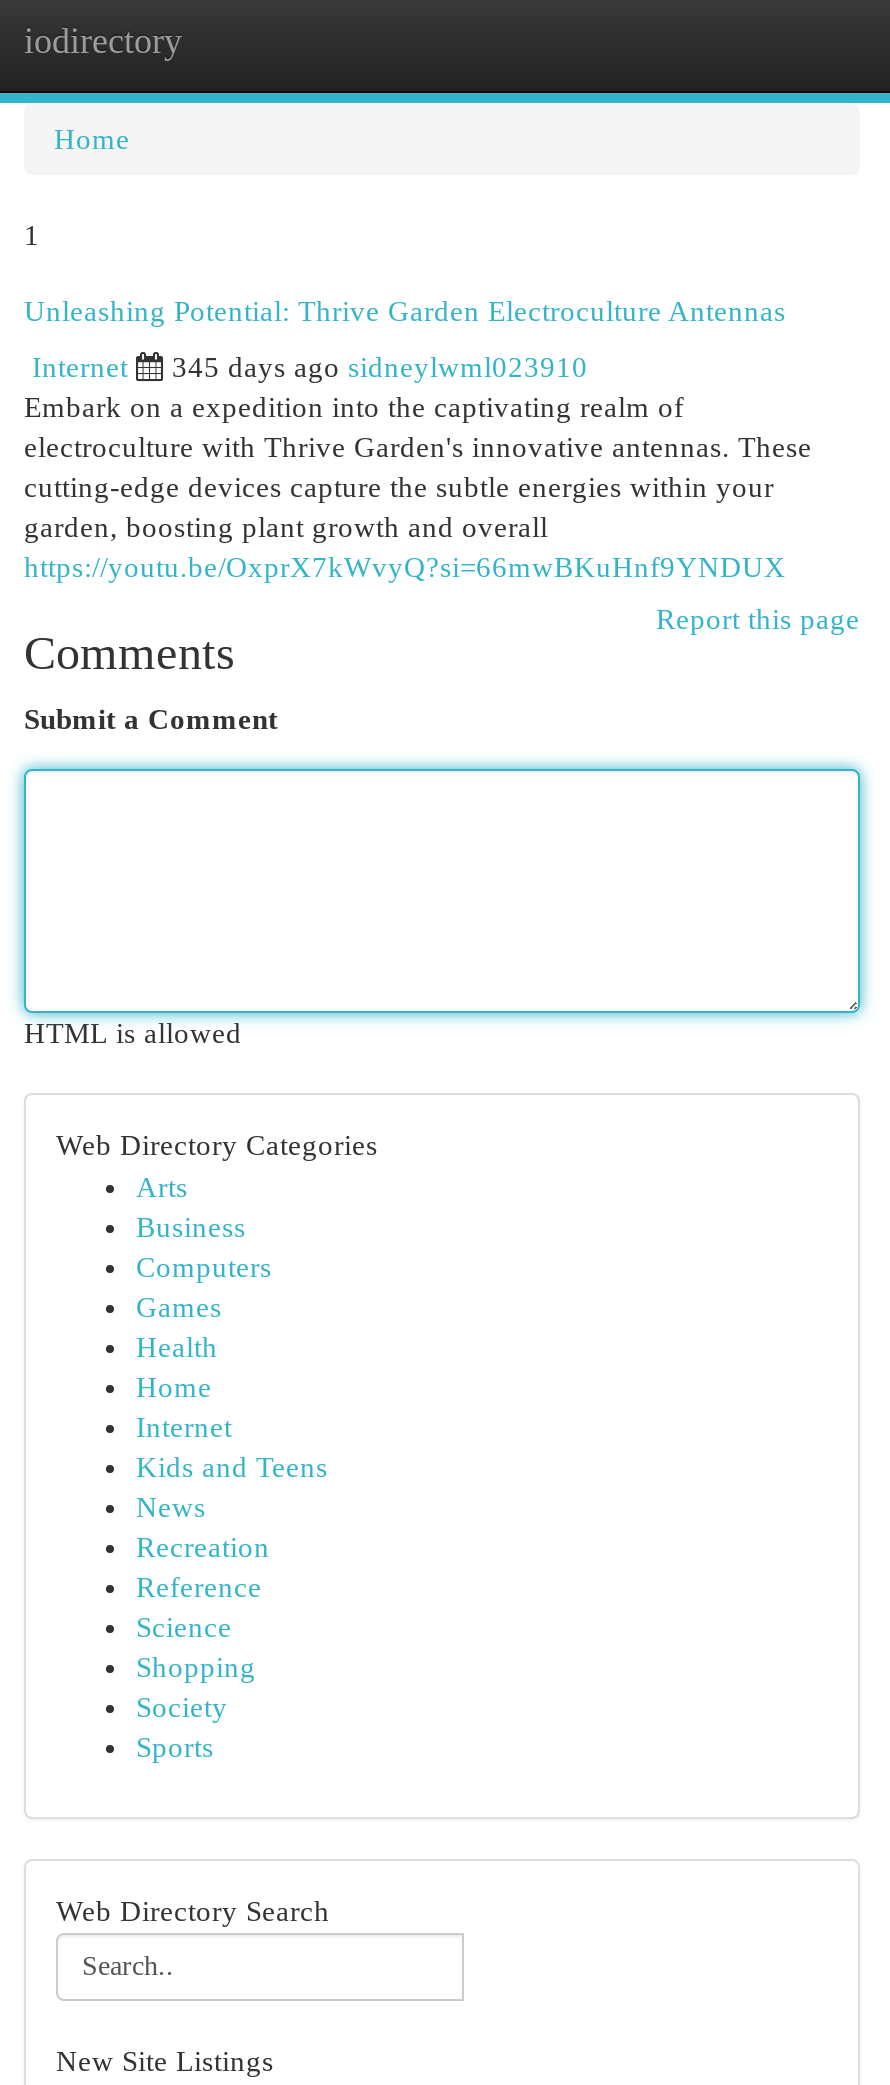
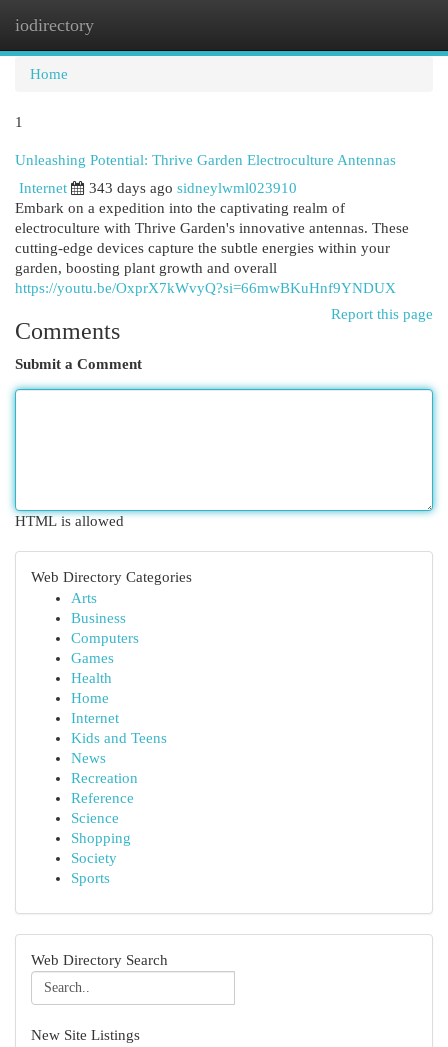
- 345 days ago sidneylwml023910
+ 343 days ago sidneylwml023910
